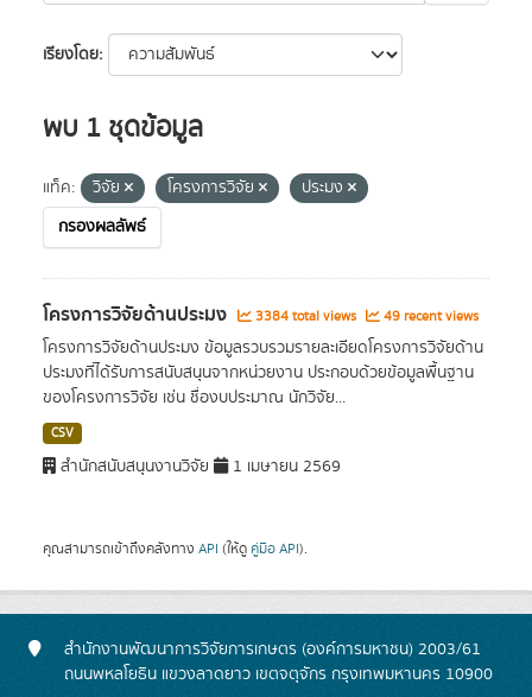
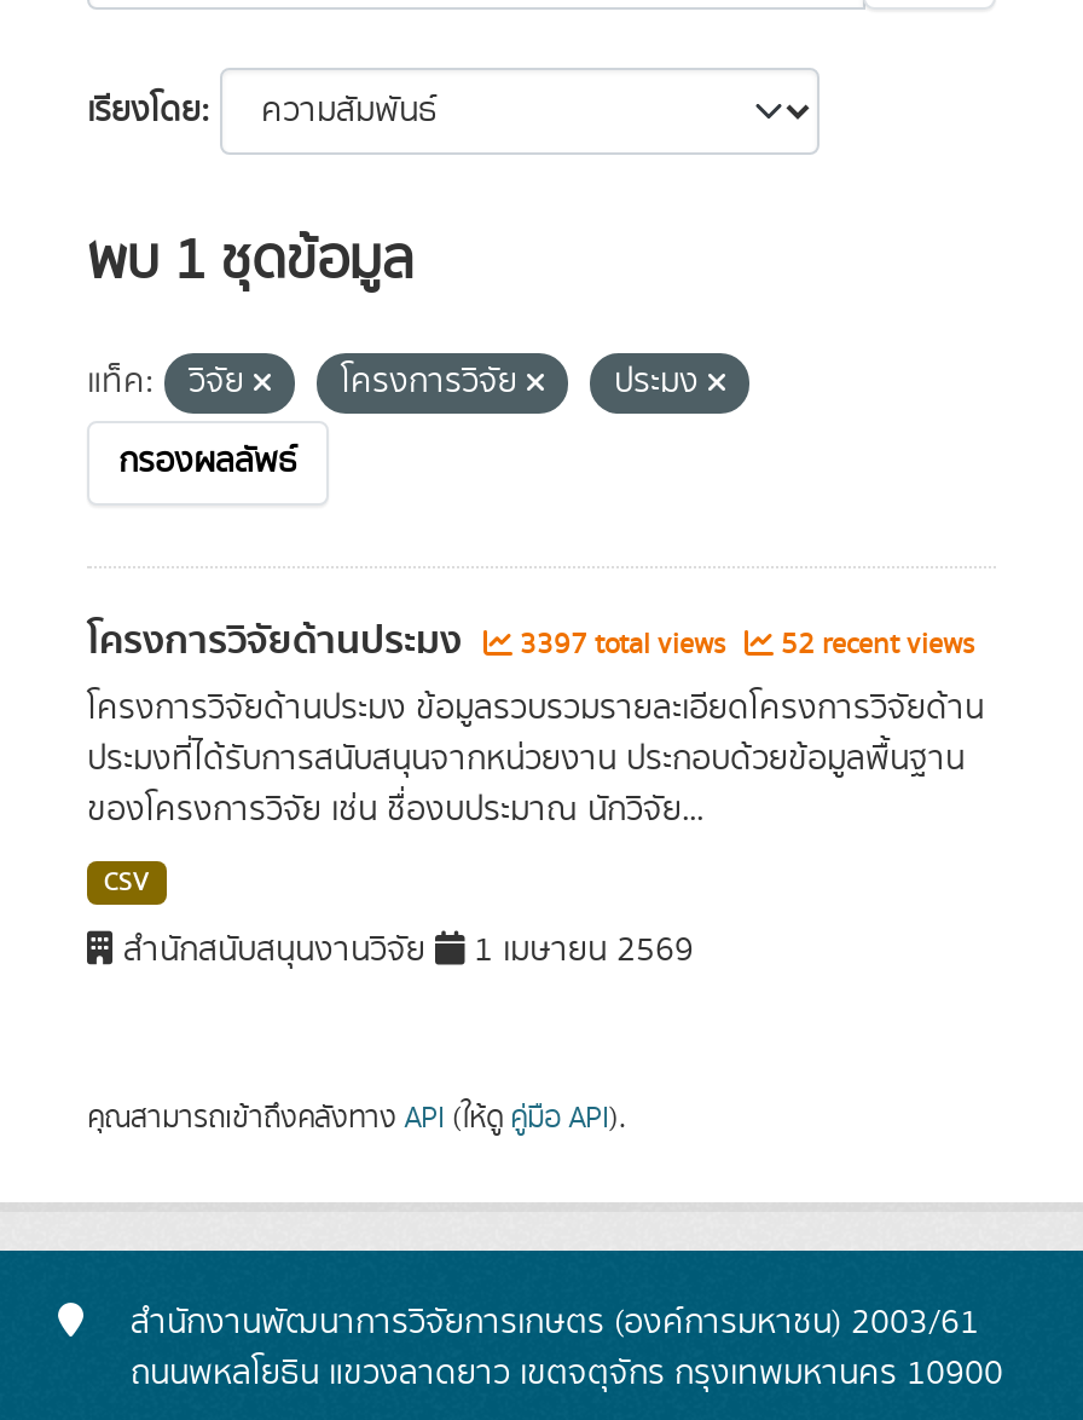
- 3384 total views
+ 3397 total views

- 49 recent views
+ 52 recent views
